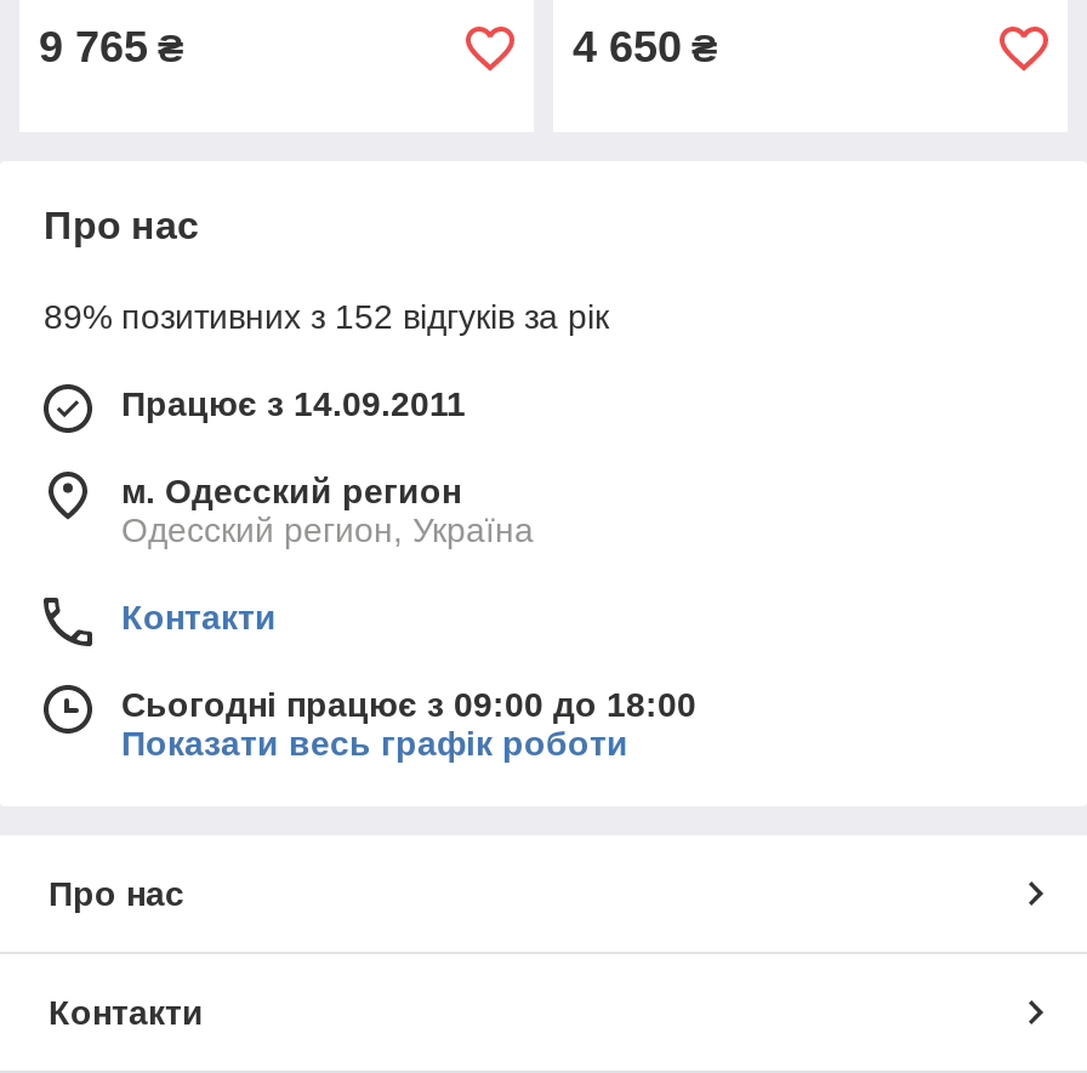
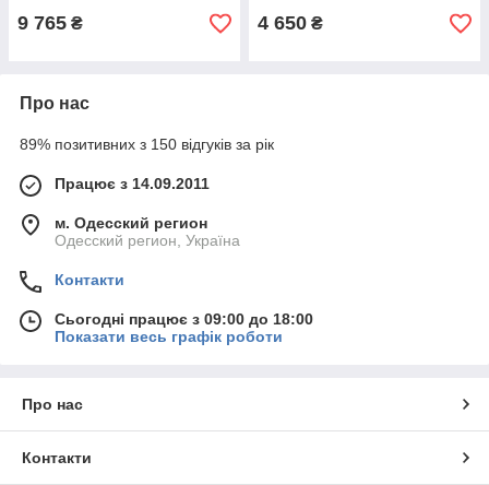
- 89% позитивних з 152 відгуків за рік
+ 89% позитивних з 150 відгуків за рік
